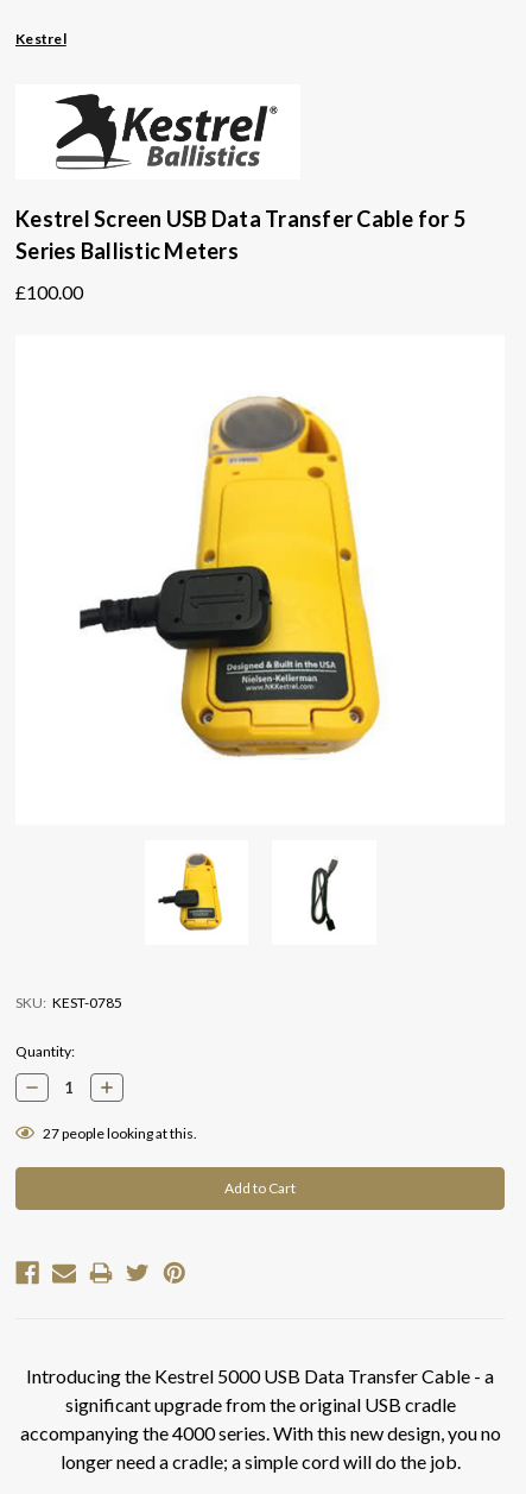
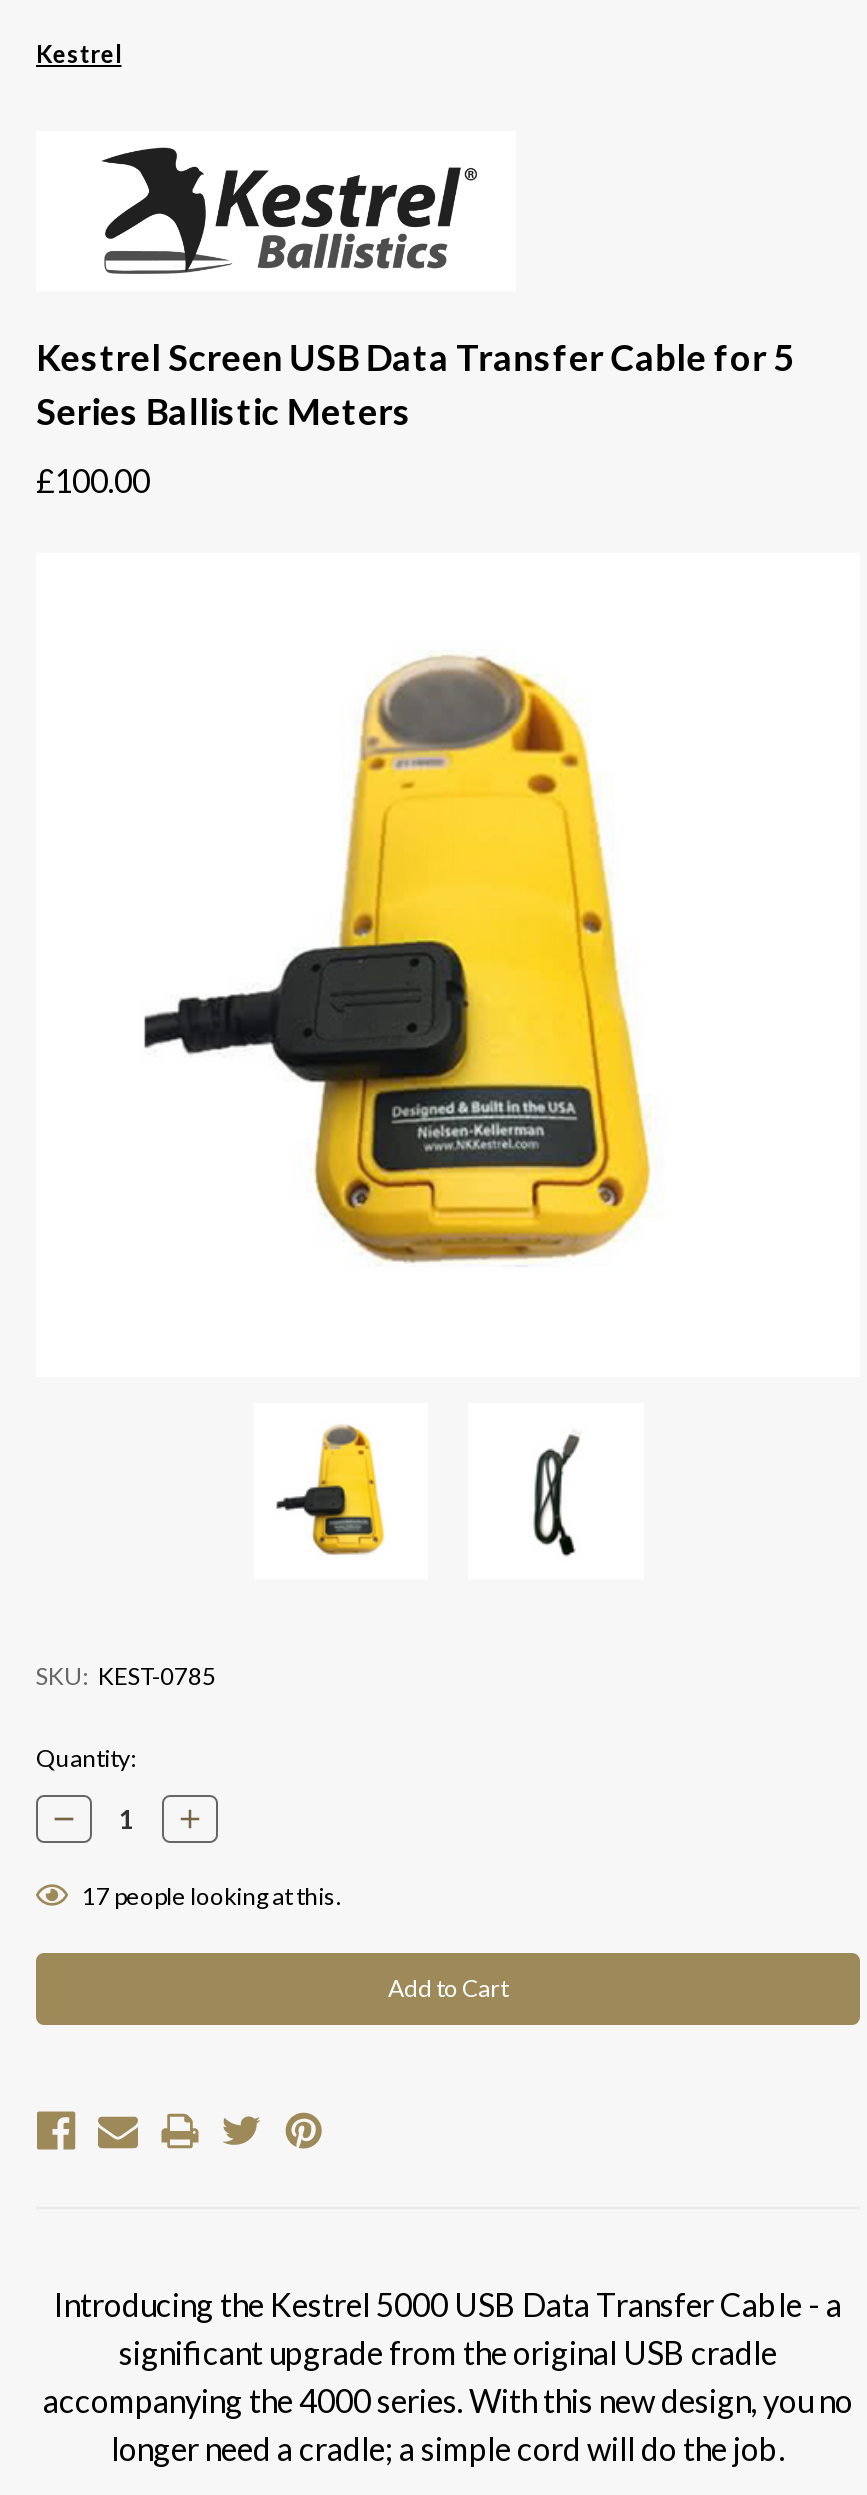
- 27 people looking at this.
+ 17 people looking at this.
